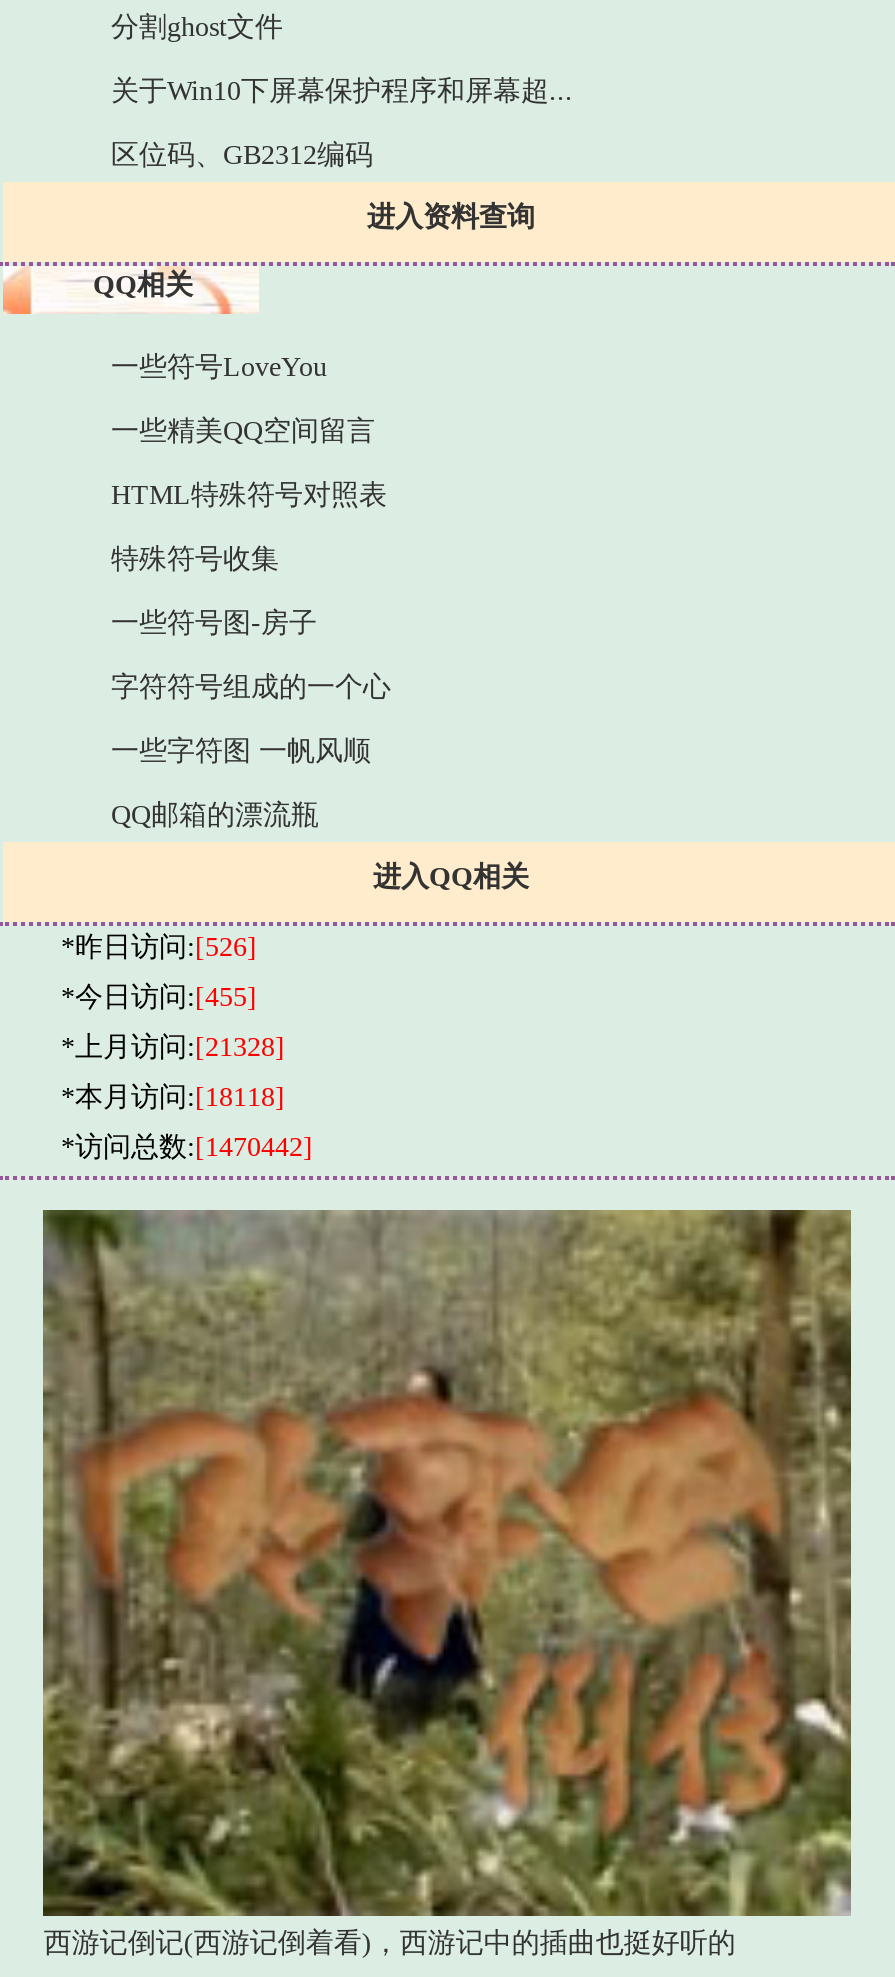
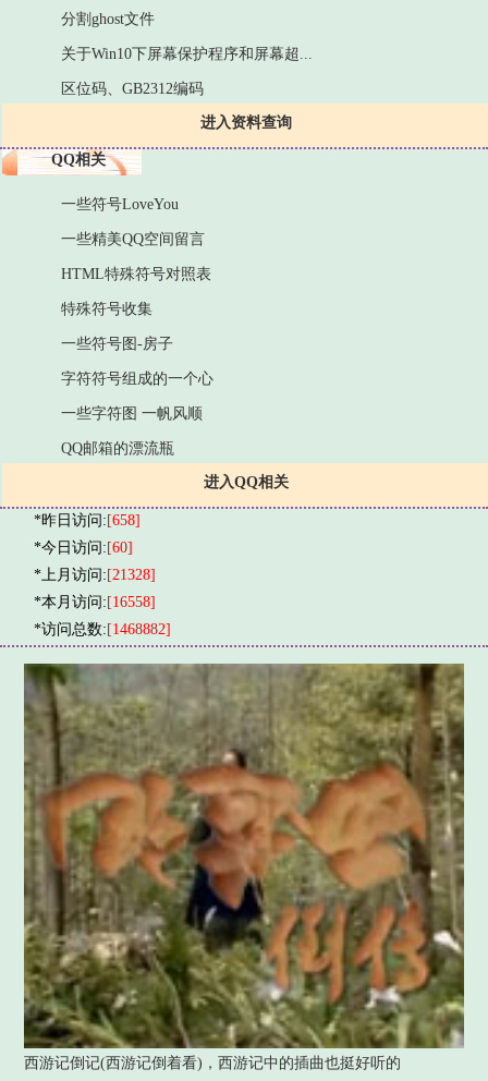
- *昨日访问:[526]
+ *昨日访问:[658]

- *今日访问:[455]
+ *今日访问:[60]

- *本月访问:[18118]
+ *本月访问:[16558]

- *访问总数:[1470442]
+ *访问总数:[1468882]
